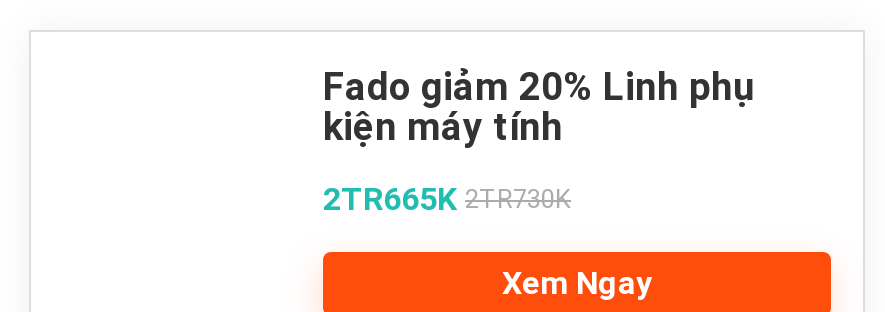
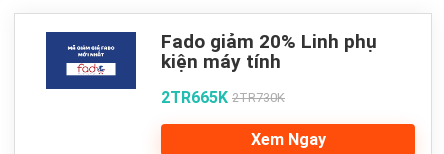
+ [image]
